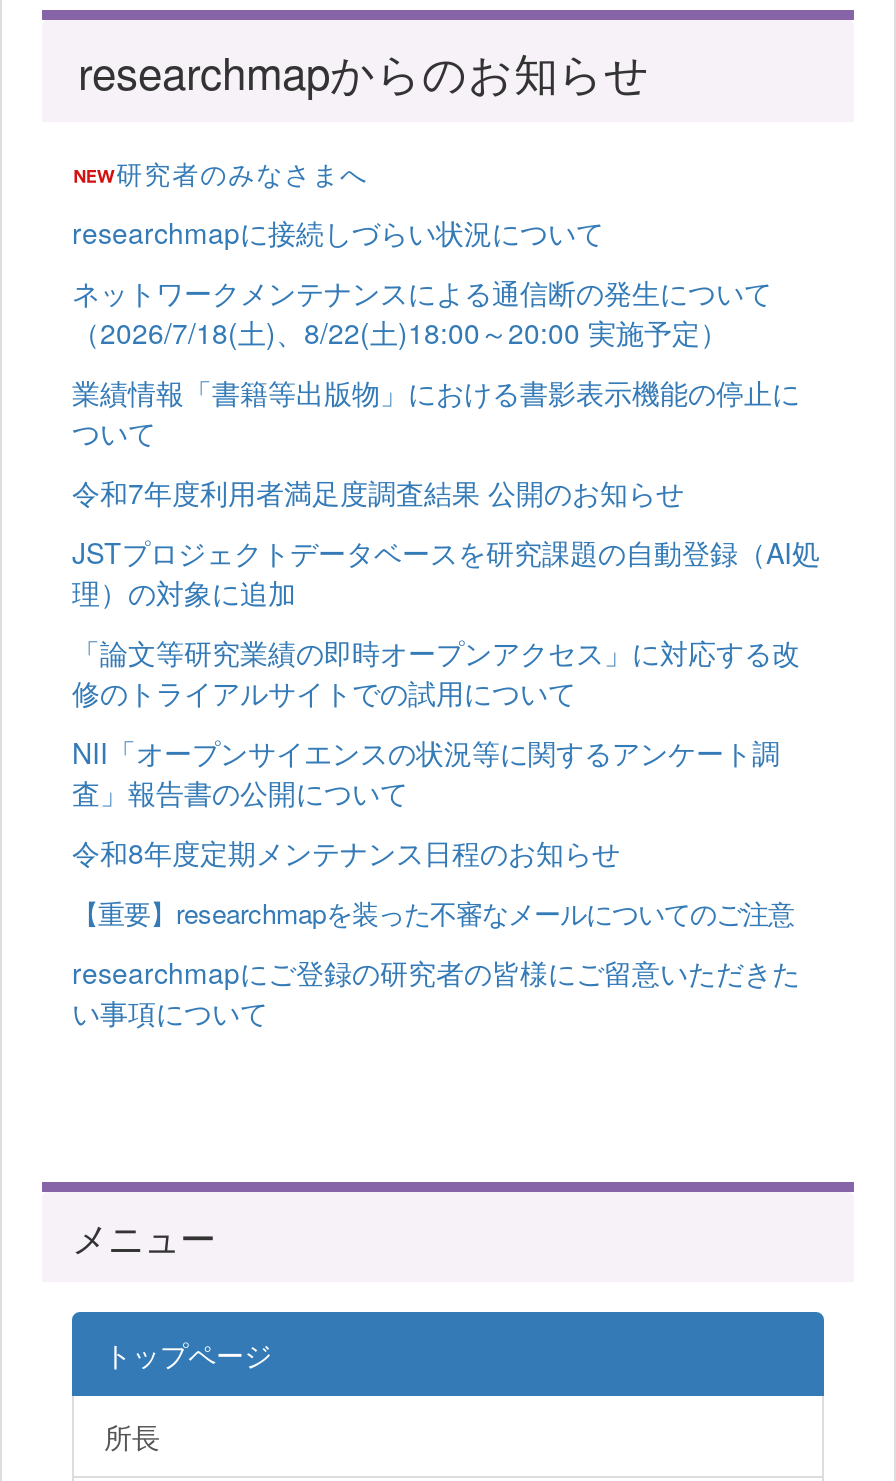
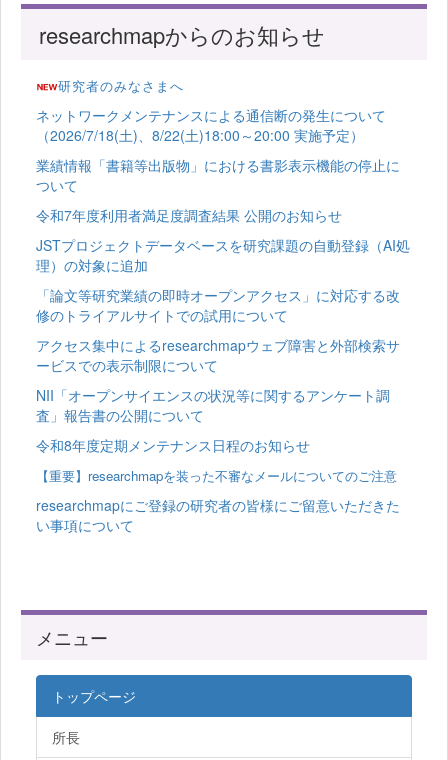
- researchmapに接続しづらい状況について

moved up: ネットワークメンテナンスによる通信断の発生について | （2026/7/18(土)、8/22(土)18:00～20:00 実施予定） | 業績情報「書籍等出版物」における書影表示機能の停止に | ... | 「論文等研究業績の即時オープンアクセス」に対応する改 | 修のトライアルサイトでの試用について

+ アクセス集中によるresearchmapウェブ障害と外部検索サ
+ ービスでの表示制限について
